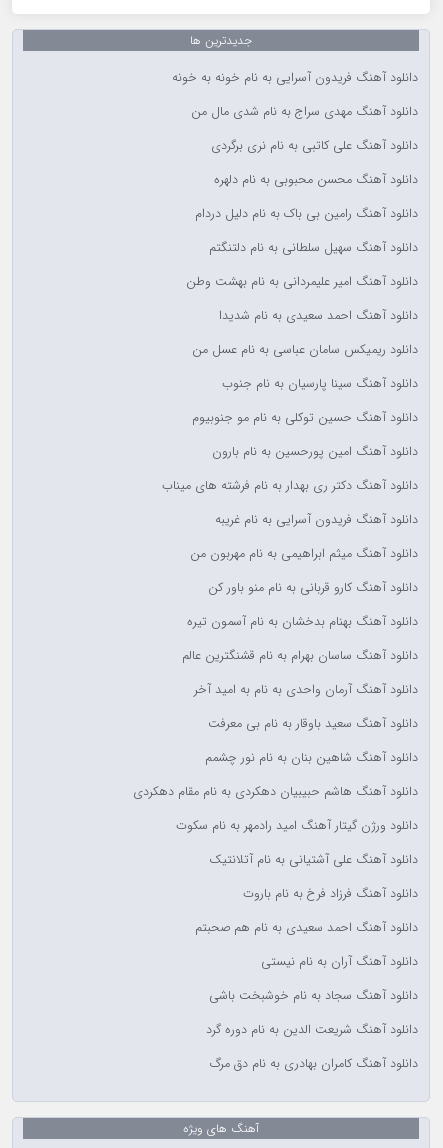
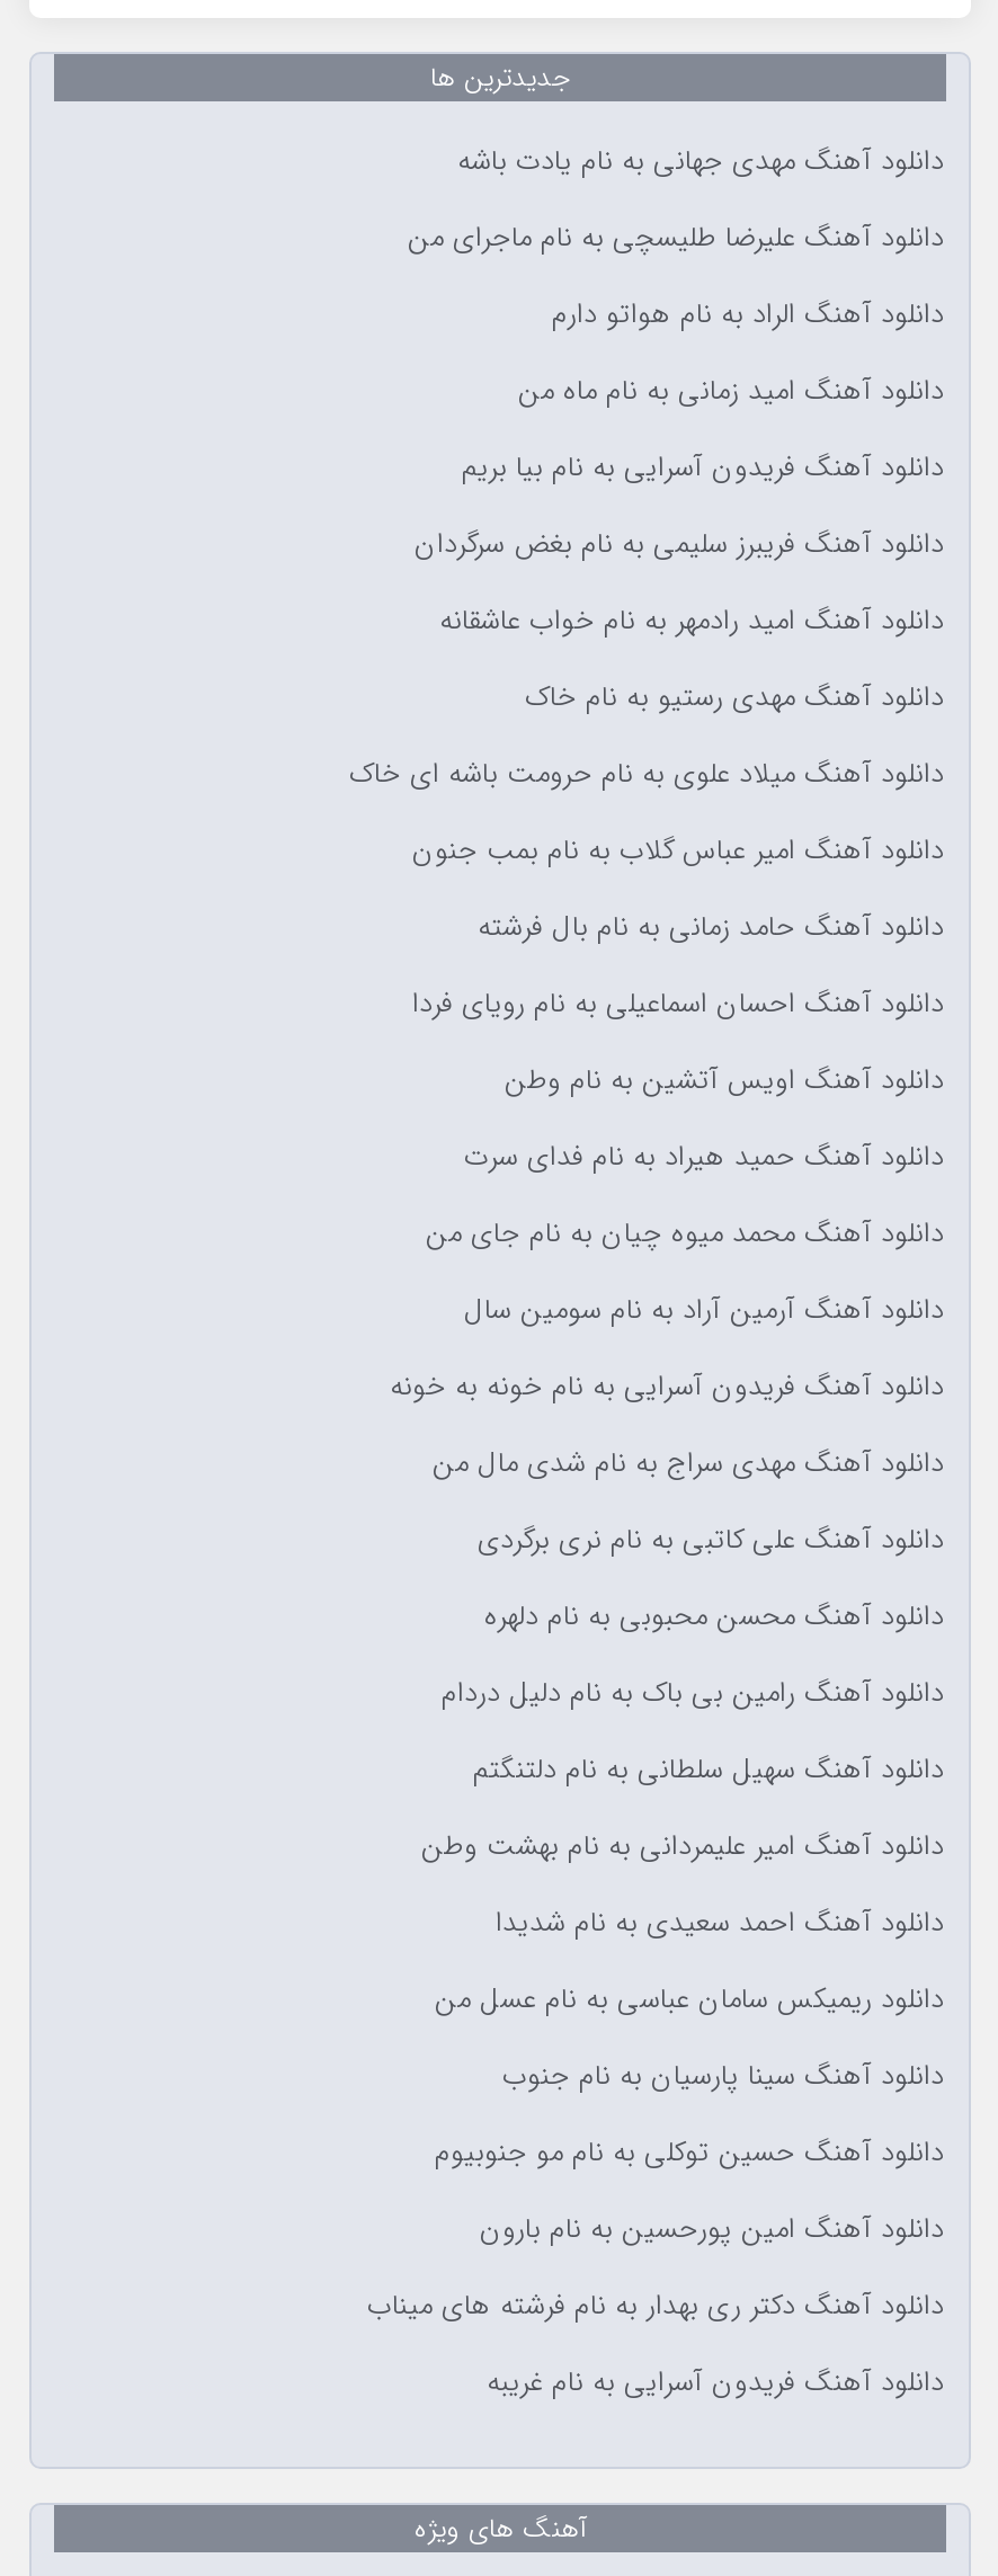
+ دانلود آهنگ مهدی جهانی به نام یادت باشه
+ دانلود آهنگ علیرضا طلیسچی به نام ماجرای من
+ دانلود آهنگ الراد به نام هواتو دارم
+ دانلود آهنگ امید زمانی به نام ماه من
+ دانلود آهنگ فریدون آسرایی به نام بیا بریم
+ دانلود آهنگ فریبرز سلیمی به نام بغض سرگردان
+ دانلود آهنگ امید رادمهر به نام خواب عاشقانه
+ دانلود آهنگ مهدی رستیو به نام خاک
+ دانلود آهنگ میلاد علوی به نام حرومت باشه ای خاک
+ دانلود آهنگ امیر عباس گلاب به نام بمب جنون
+ دانلود آهنگ حامد زمانی به نام بال فرشته
+ دانلود آهنگ احسان اسماعیلی به نام رویای فردا
+ دانلود آهنگ اویس آتشین به نام وطن
+ دانلود آهنگ حمید هیراد به نام فدای سرت
+ دانلود آهنگ محمد میوه چیان به نام جای من
+ دانلود آهنگ آرمین آراد به نام سومین سال

moved down: دانلود آهنگ فریدون آسرایی به نام خونه به خونه | دانلود آهنگ مهدی سراج به نام شدی مال من | دانلود آهنگ علی کاتبی به نام نری برگردی | ... | دانلود آهنگ دکتر ری بهدار به نام فرشته های میناب | دانلود آهنگ فریدون آسرایی به نام غریبه

- دانلود آهنگ میثم ابراهیمی به نام مهربون من
- دانلود آهنگ کارو قربانی به نام منو باور کن
- دانلود آهنگ بهنام بدخشان به نام آسمون تیره
- دانلود آهنگ ساسان بهرام به نام قشنگترین عالم
- دانلود آهنگ آرمان واحدی به نام به امید آخر
- دانلود آهنگ سعید باوقار به نام بی معرفت
- دانلود آهنگ شاهین بنان به نام نور چشمم
- دانلود آهنگ هاشم حبیبیان دهکردی به نام مقام دهکردی
- دانلود ورژن گیتار آهنگ امید رادمهر به نام سکوت
- دانلود آهنگ علی آشتیانی به نام آتلانتیک
- دانلود آهنگ فرزاد فرخ به نام باروت
- دانلود آهنگ احمد سعیدی به نام هم صحبتم
- دانلود آهنگ آران به نام نیستی
- دانلود آهنگ سجاد به نام خوشبخت باشی
- دانلود آهنگ شریعت الدین به نام دوره گرد
- دانلود آهنگ کامران بهادری به نام دق مرگ
